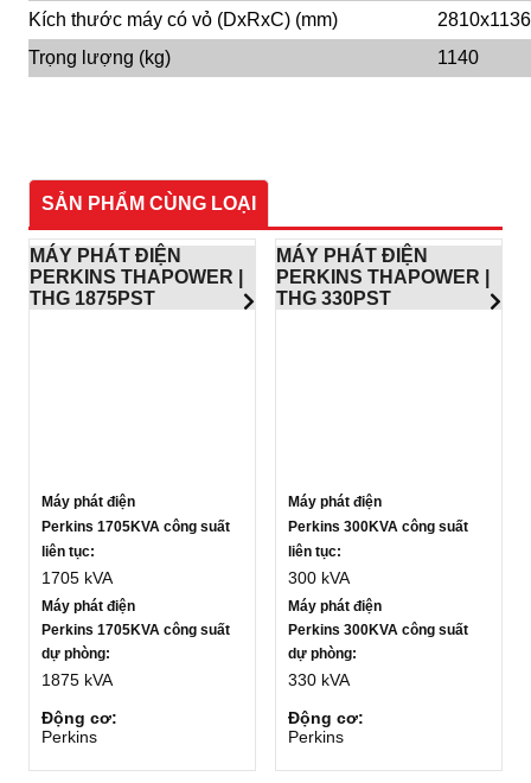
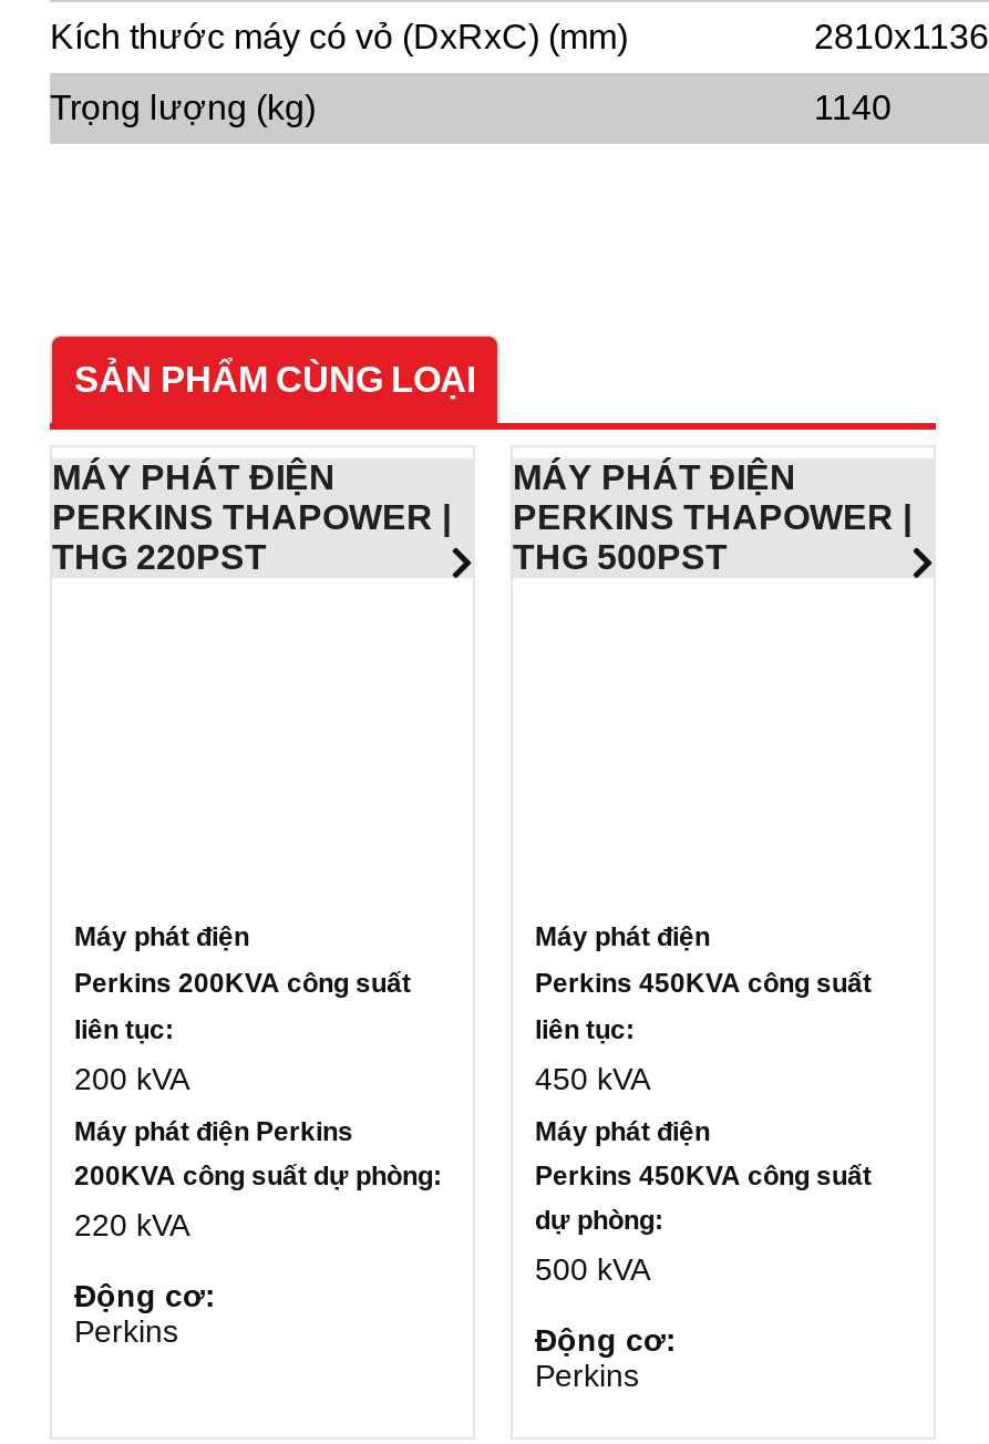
- THG 1875PST
+ THG 220PST

- THG 330PST
+ THG 500PST

- Perkins 1705KVA công suất
+ Perkins 200KVA công suất

- Perkins 300KVA công suất
+ Perkins 450KVA công suất

- 1705 kVA
+ 200 kVA

- 300 kVA
+ 450 kVA

- Máy phát điện
- Perkins 1705KVA công suất
- dự phòng:
- 1875 kVA
+ Máy phát điện Perkins
+ 200KVA công suất dự phòng:
+ 220 kVA

- Perkins 300KVA công suất
+ Perkins 450KVA công suất

- 330 kVA
+ 500 kVA

moved up: Động cơ: | Perkins
